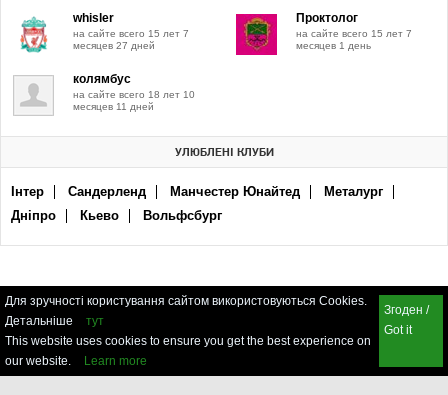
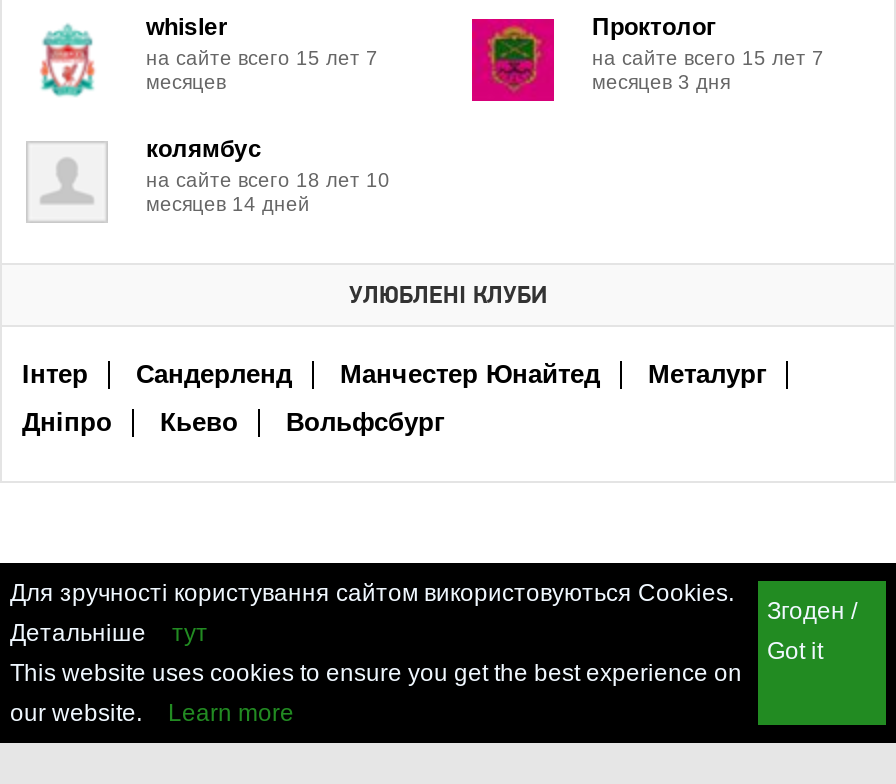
- месяцев 27 дней
+ месяцев

- месяцев 1 день
+ месяцев 3 дня

- месяцев 11 дней
+ месяцев 14 дней
